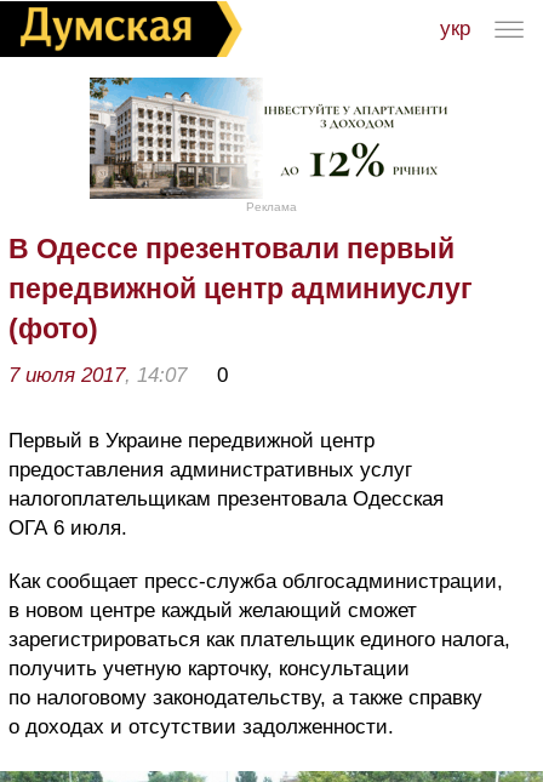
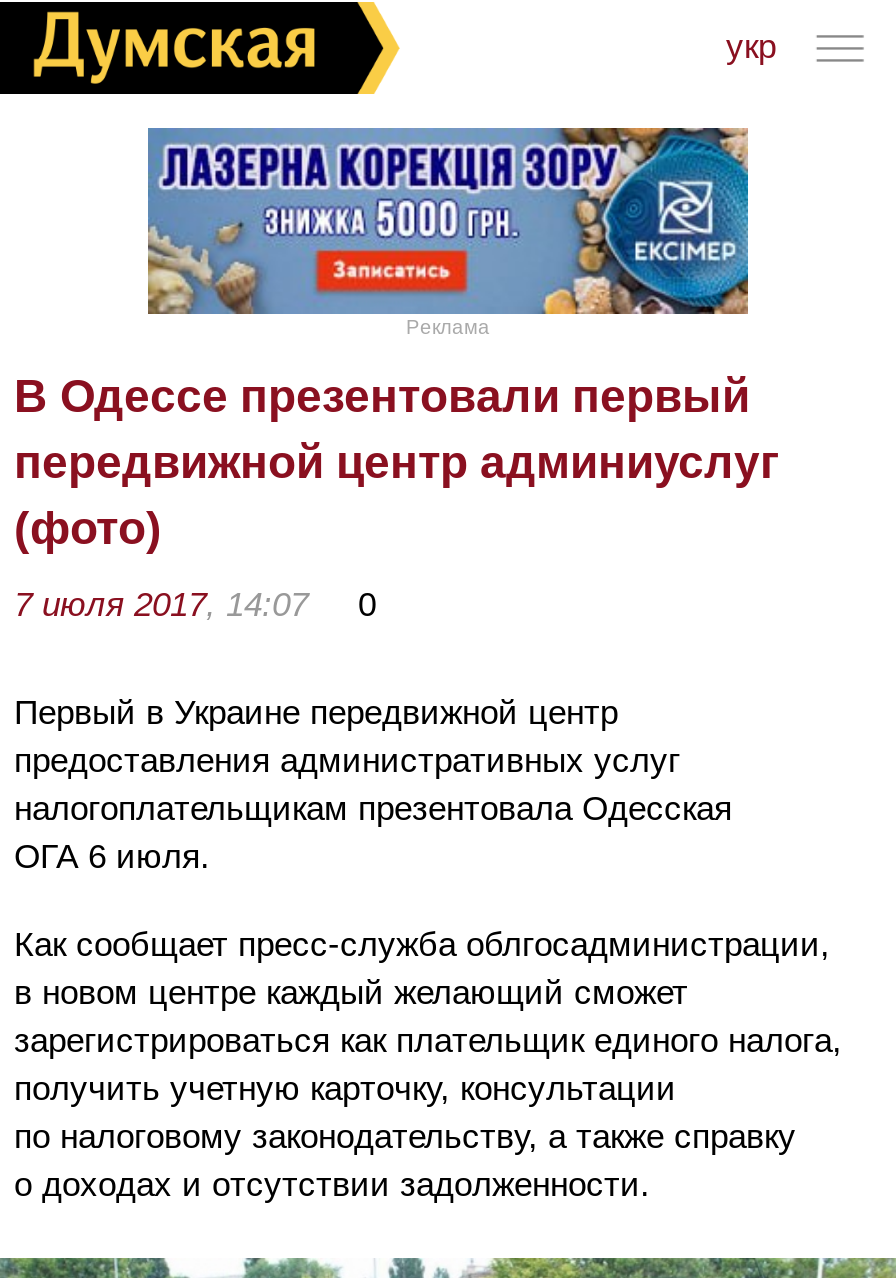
- [image]
+ [image]
